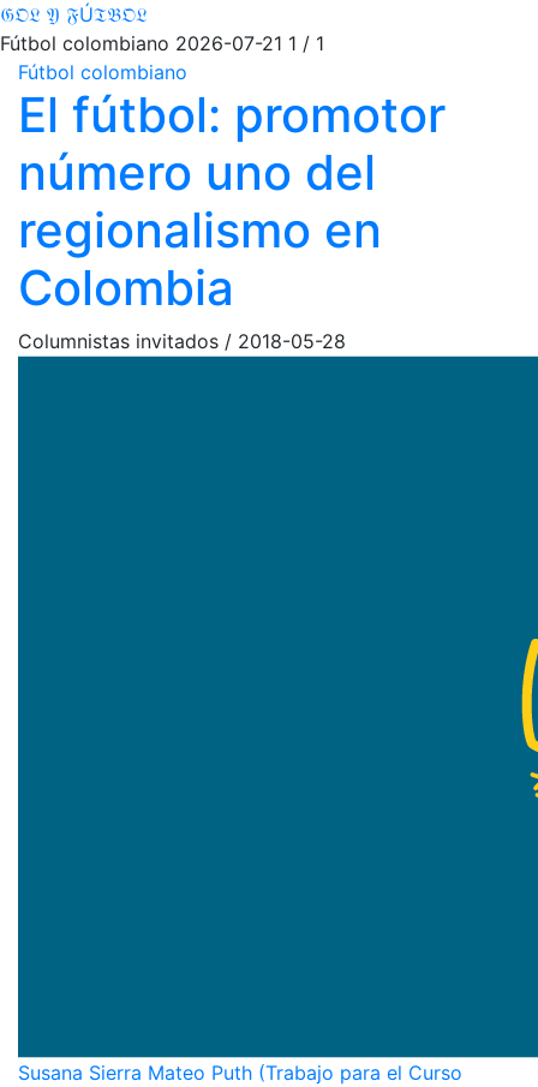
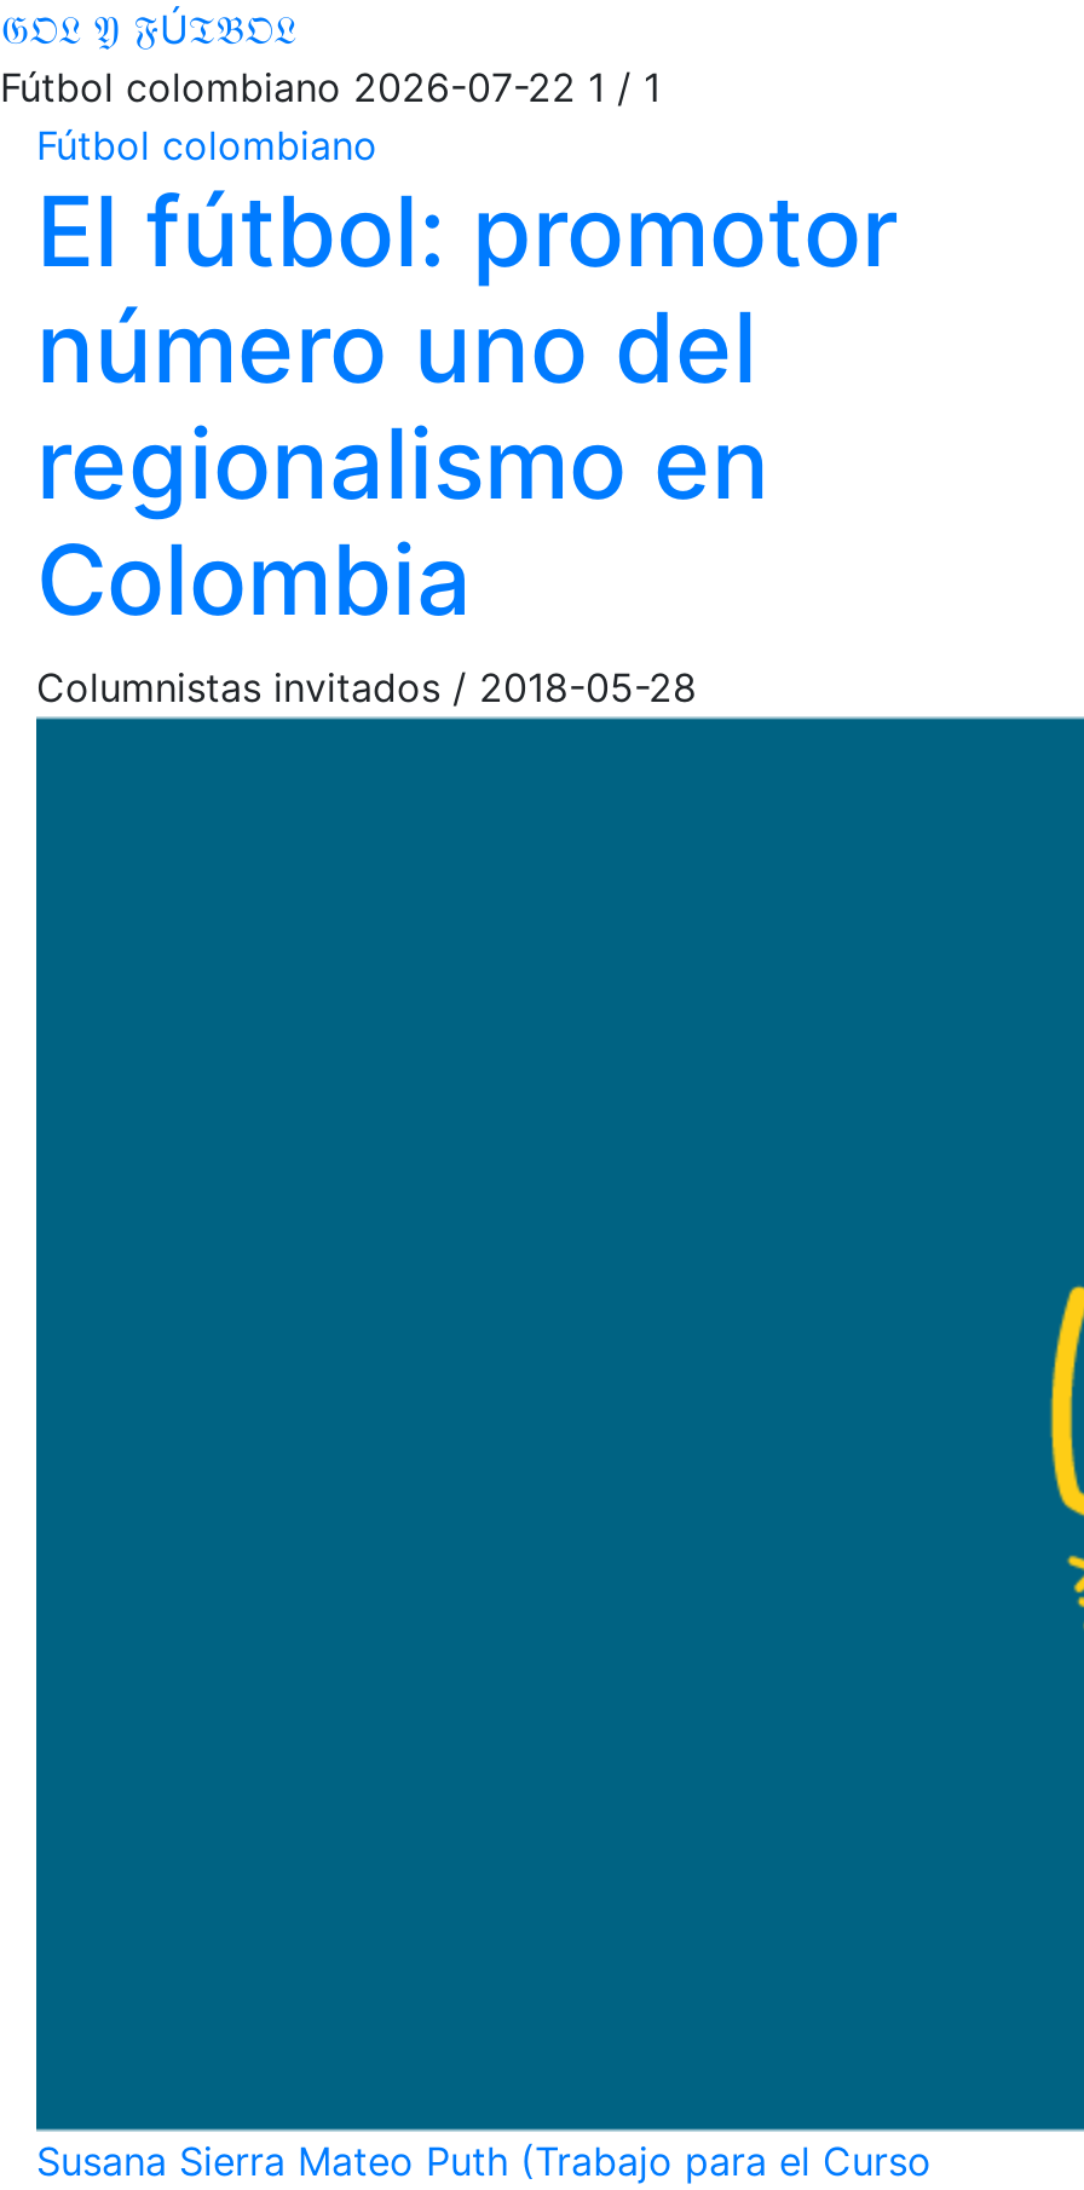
- Fútbol colombiano 2026-07-21 1 / 1
+ Fútbol colombiano 2026-07-22 1 / 1
